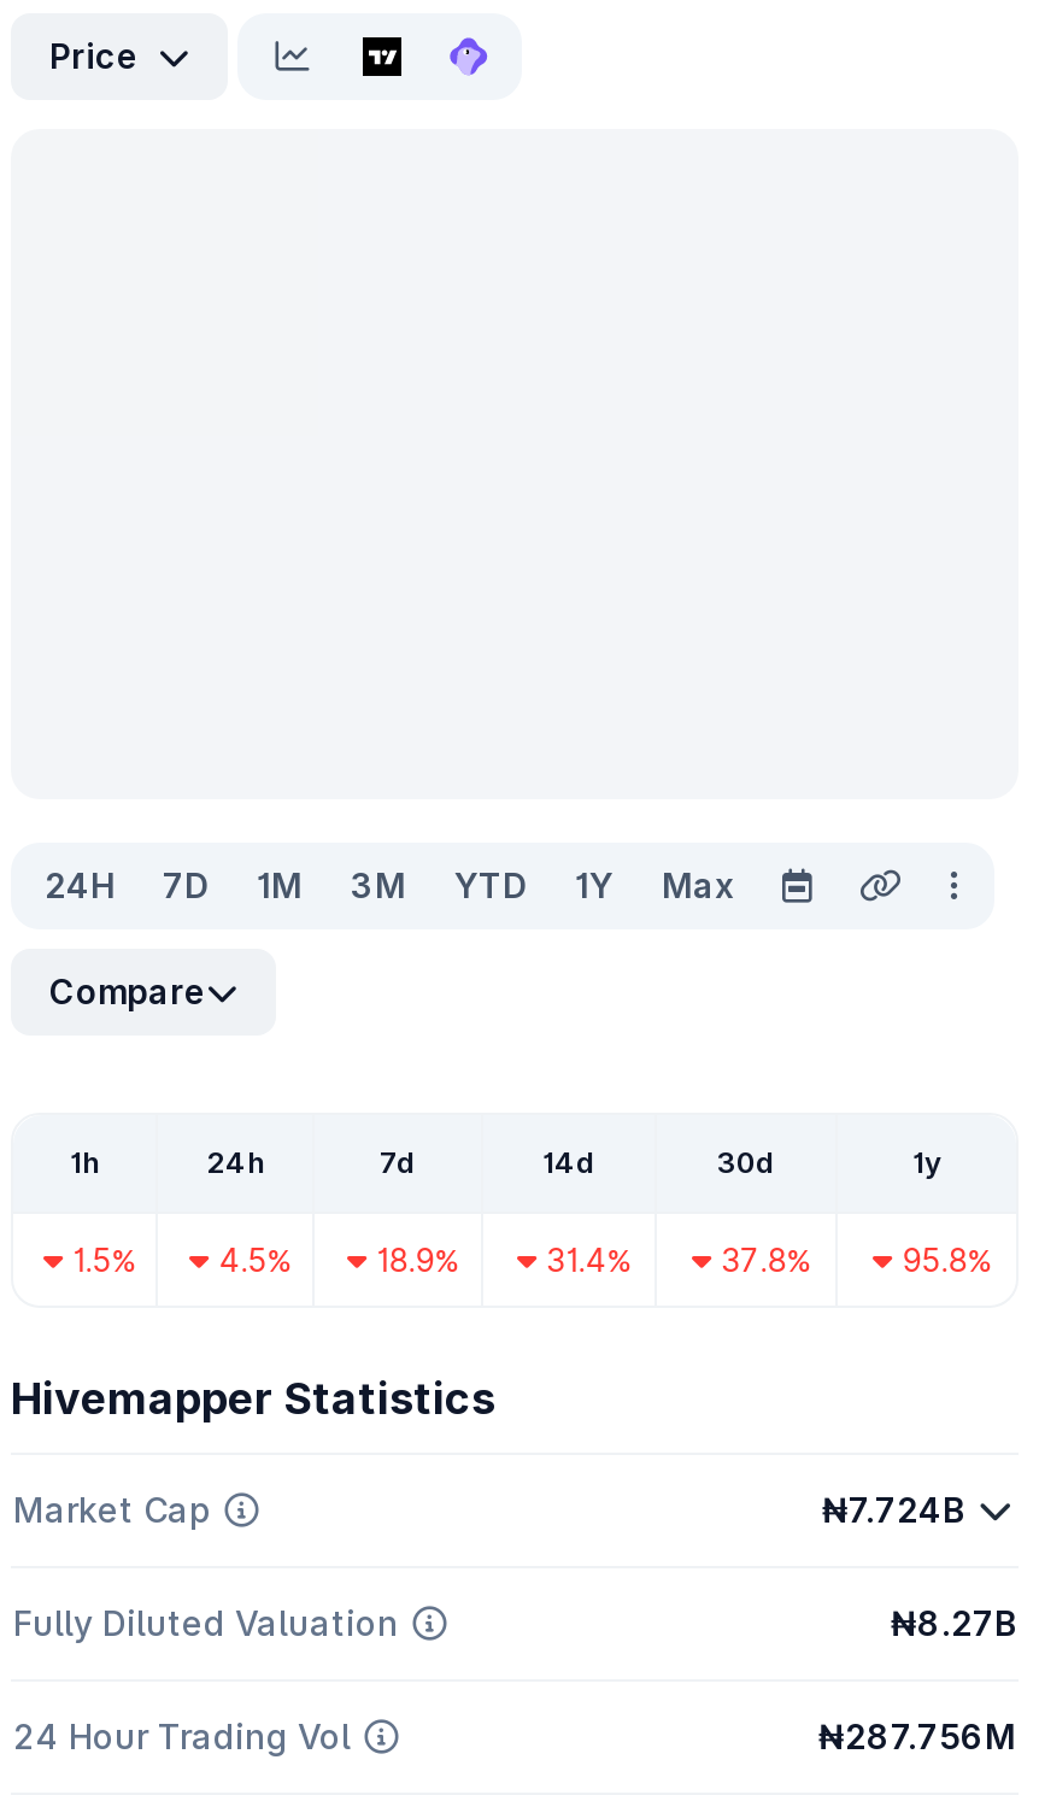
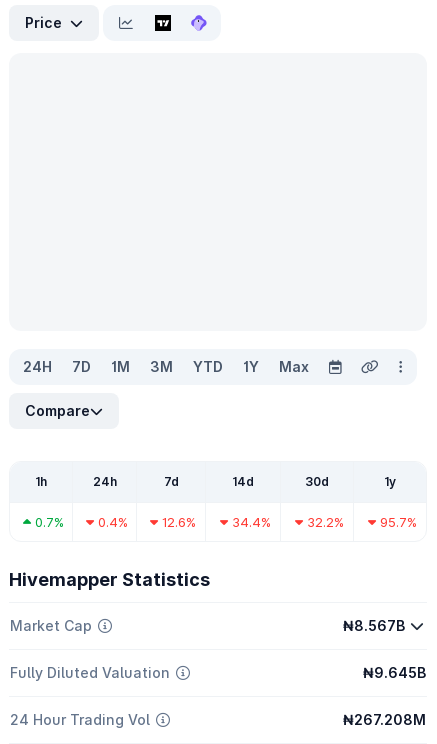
- 1.5%
+ 0.7%

- 4.5%
+ 0.4%

- 18.9%
+ 12.6%

- 31.4%
+ 34.4%

- 37.8%
+ 32.2%

- 95.8%
+ 95.7%

- ₦7.724B
+ ₦8.567B

- ₦8.27B
+ ₦9.645B

- ₦287.756M
+ ₦267.208M
